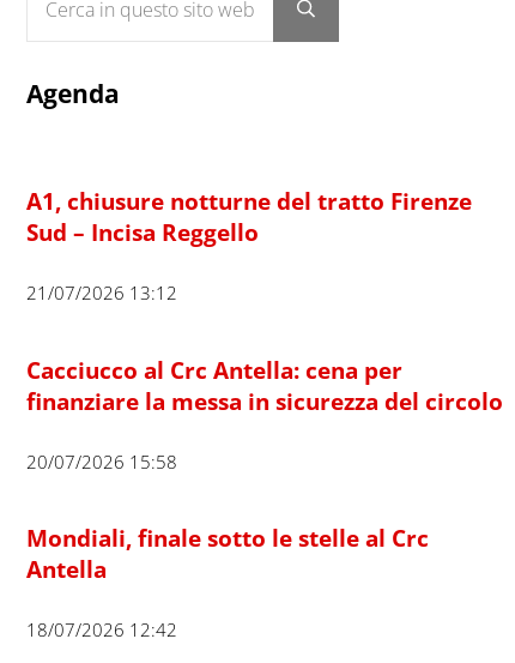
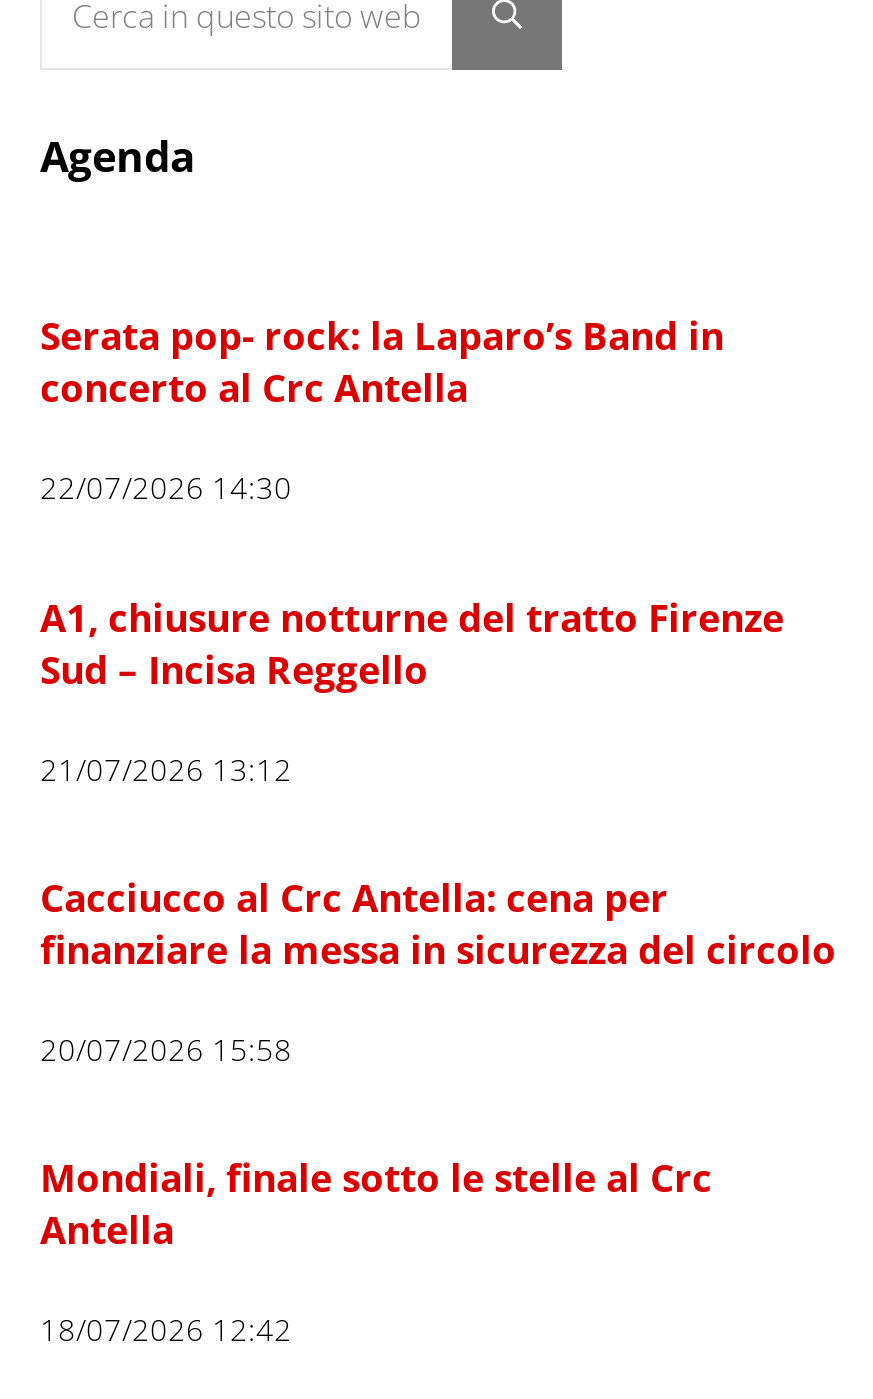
+ Serata pop- rock: la Laparo’s Band in
+ concerto al Crc Antella
+ 22/07/2026 14:30
